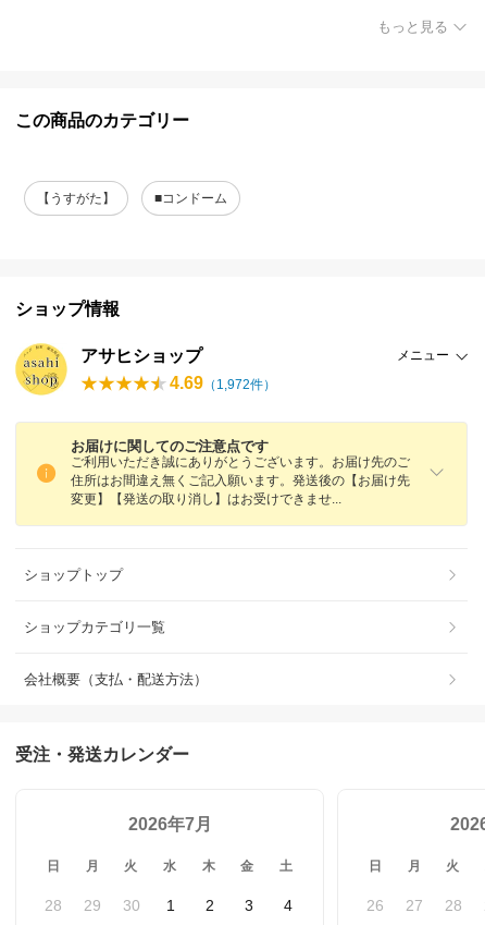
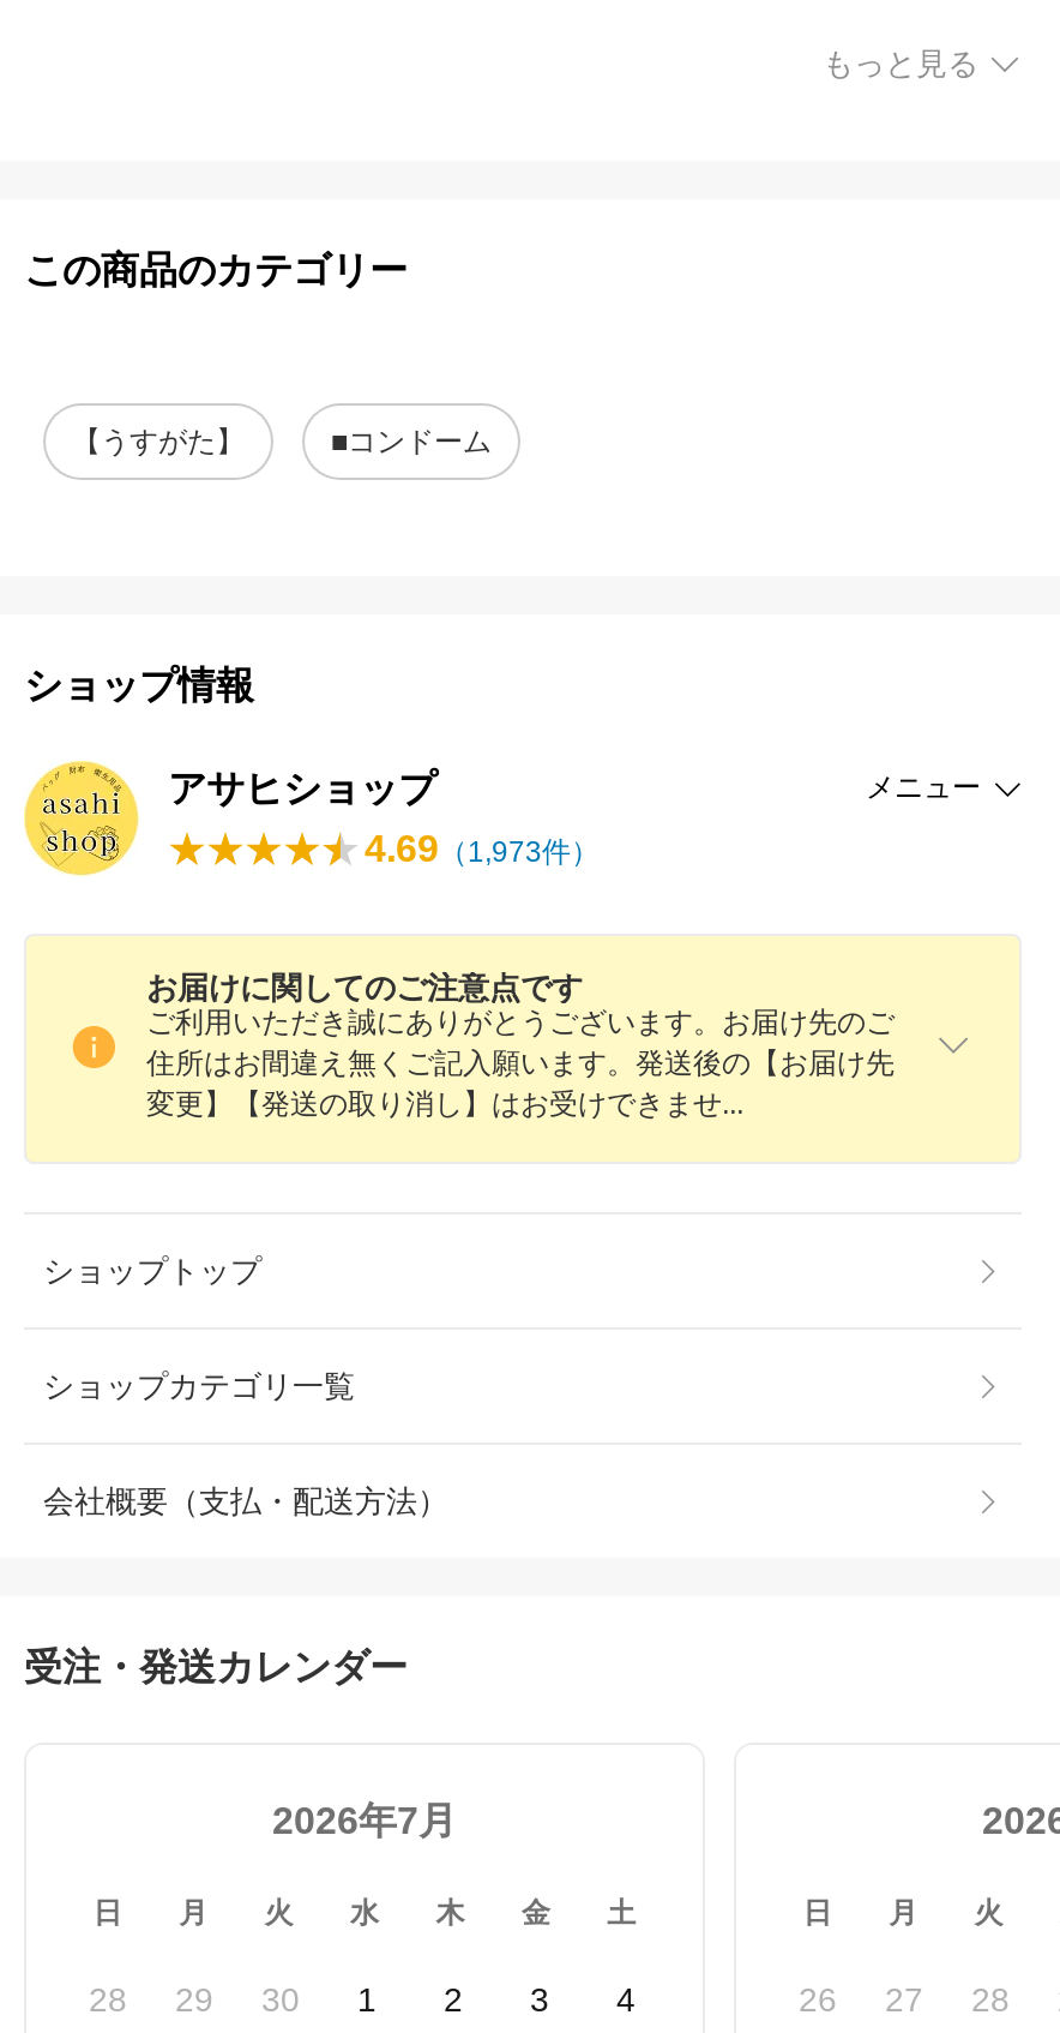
- 4.69（1,972件）
+ 4.69（1,973件）
